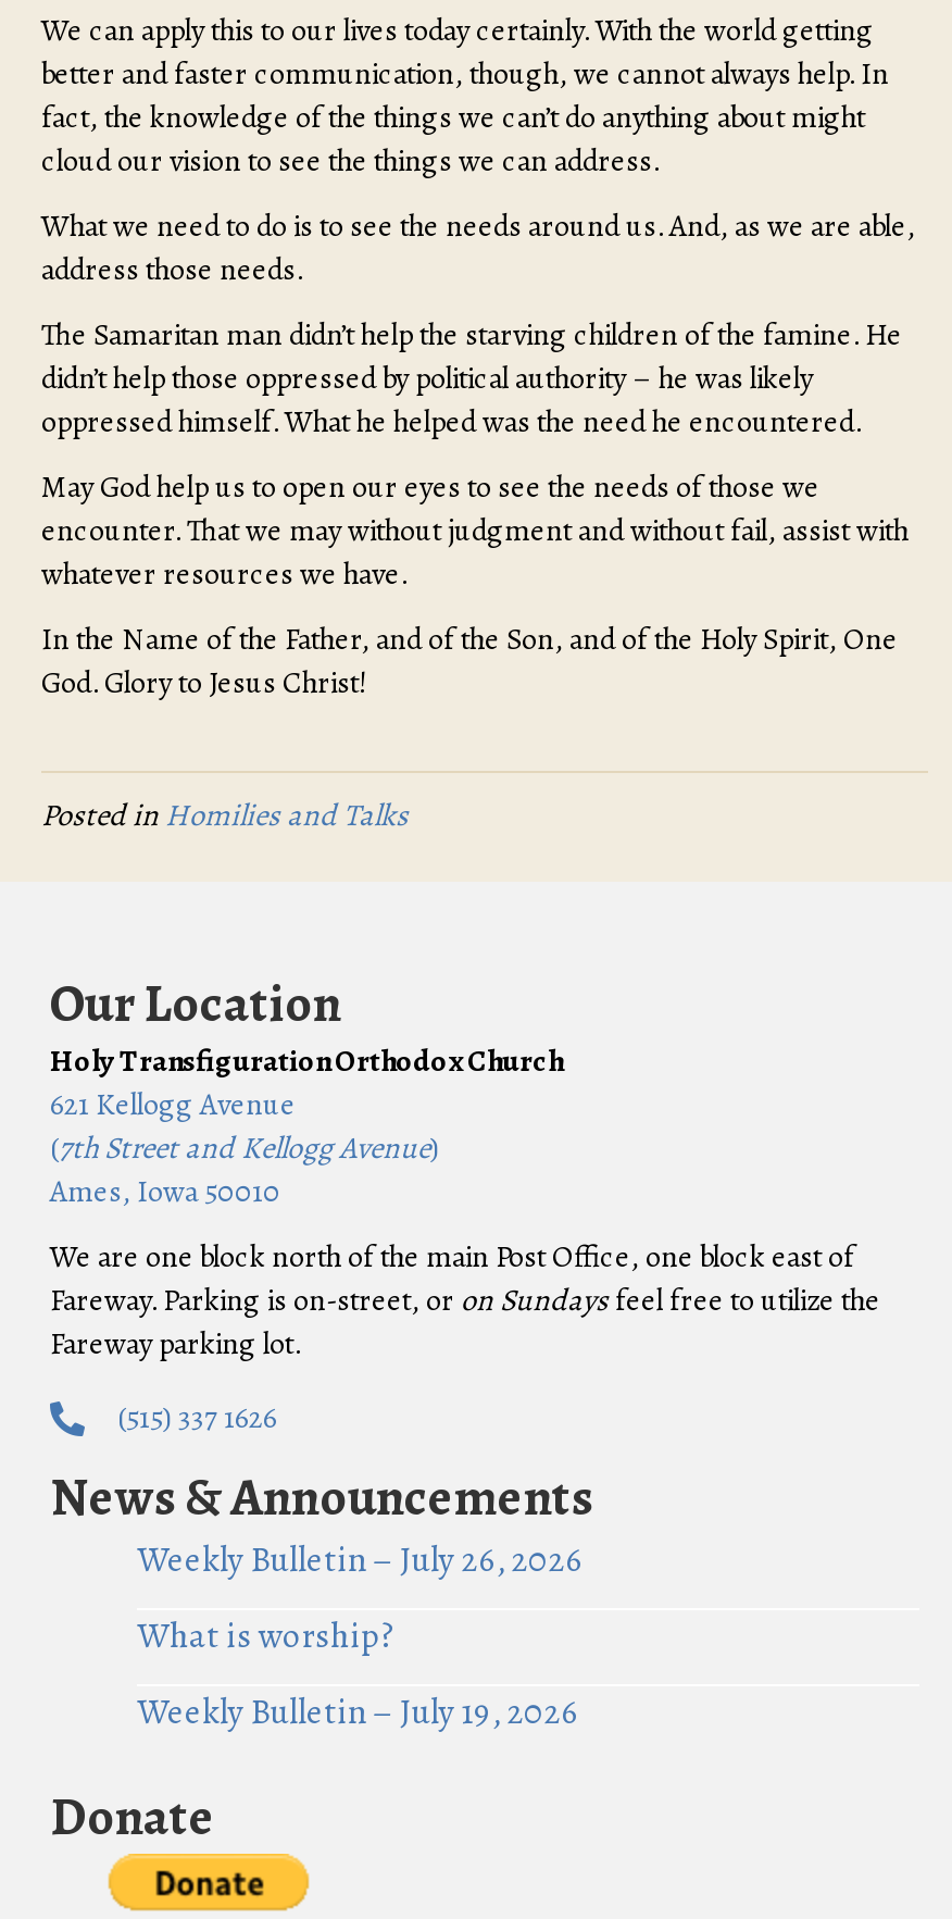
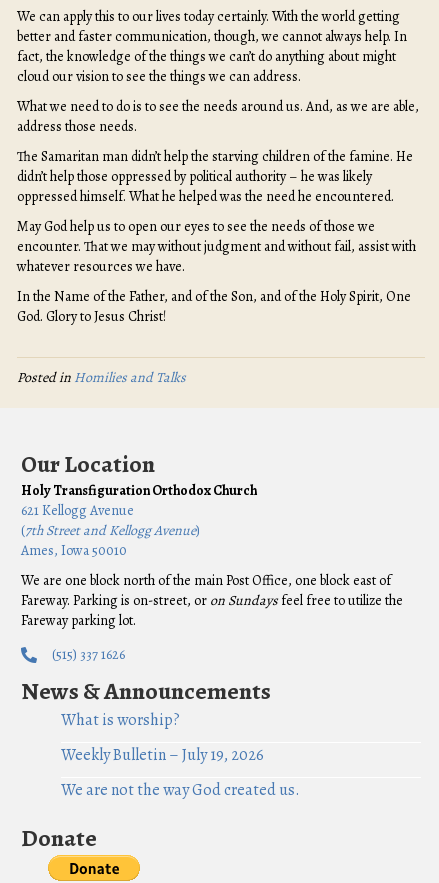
- Weekly Bulletin – July 26, 2026

moved up: What is worship? | Weekly Bulletin – July 19, 2026

+ We are not the way God created us.
